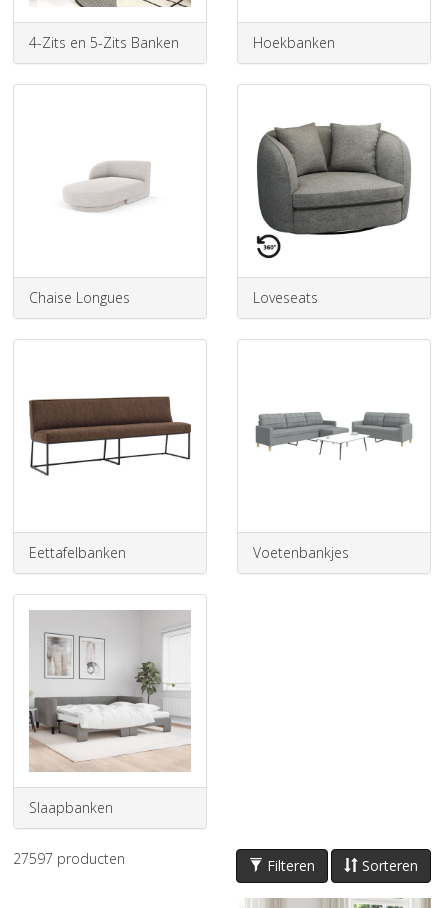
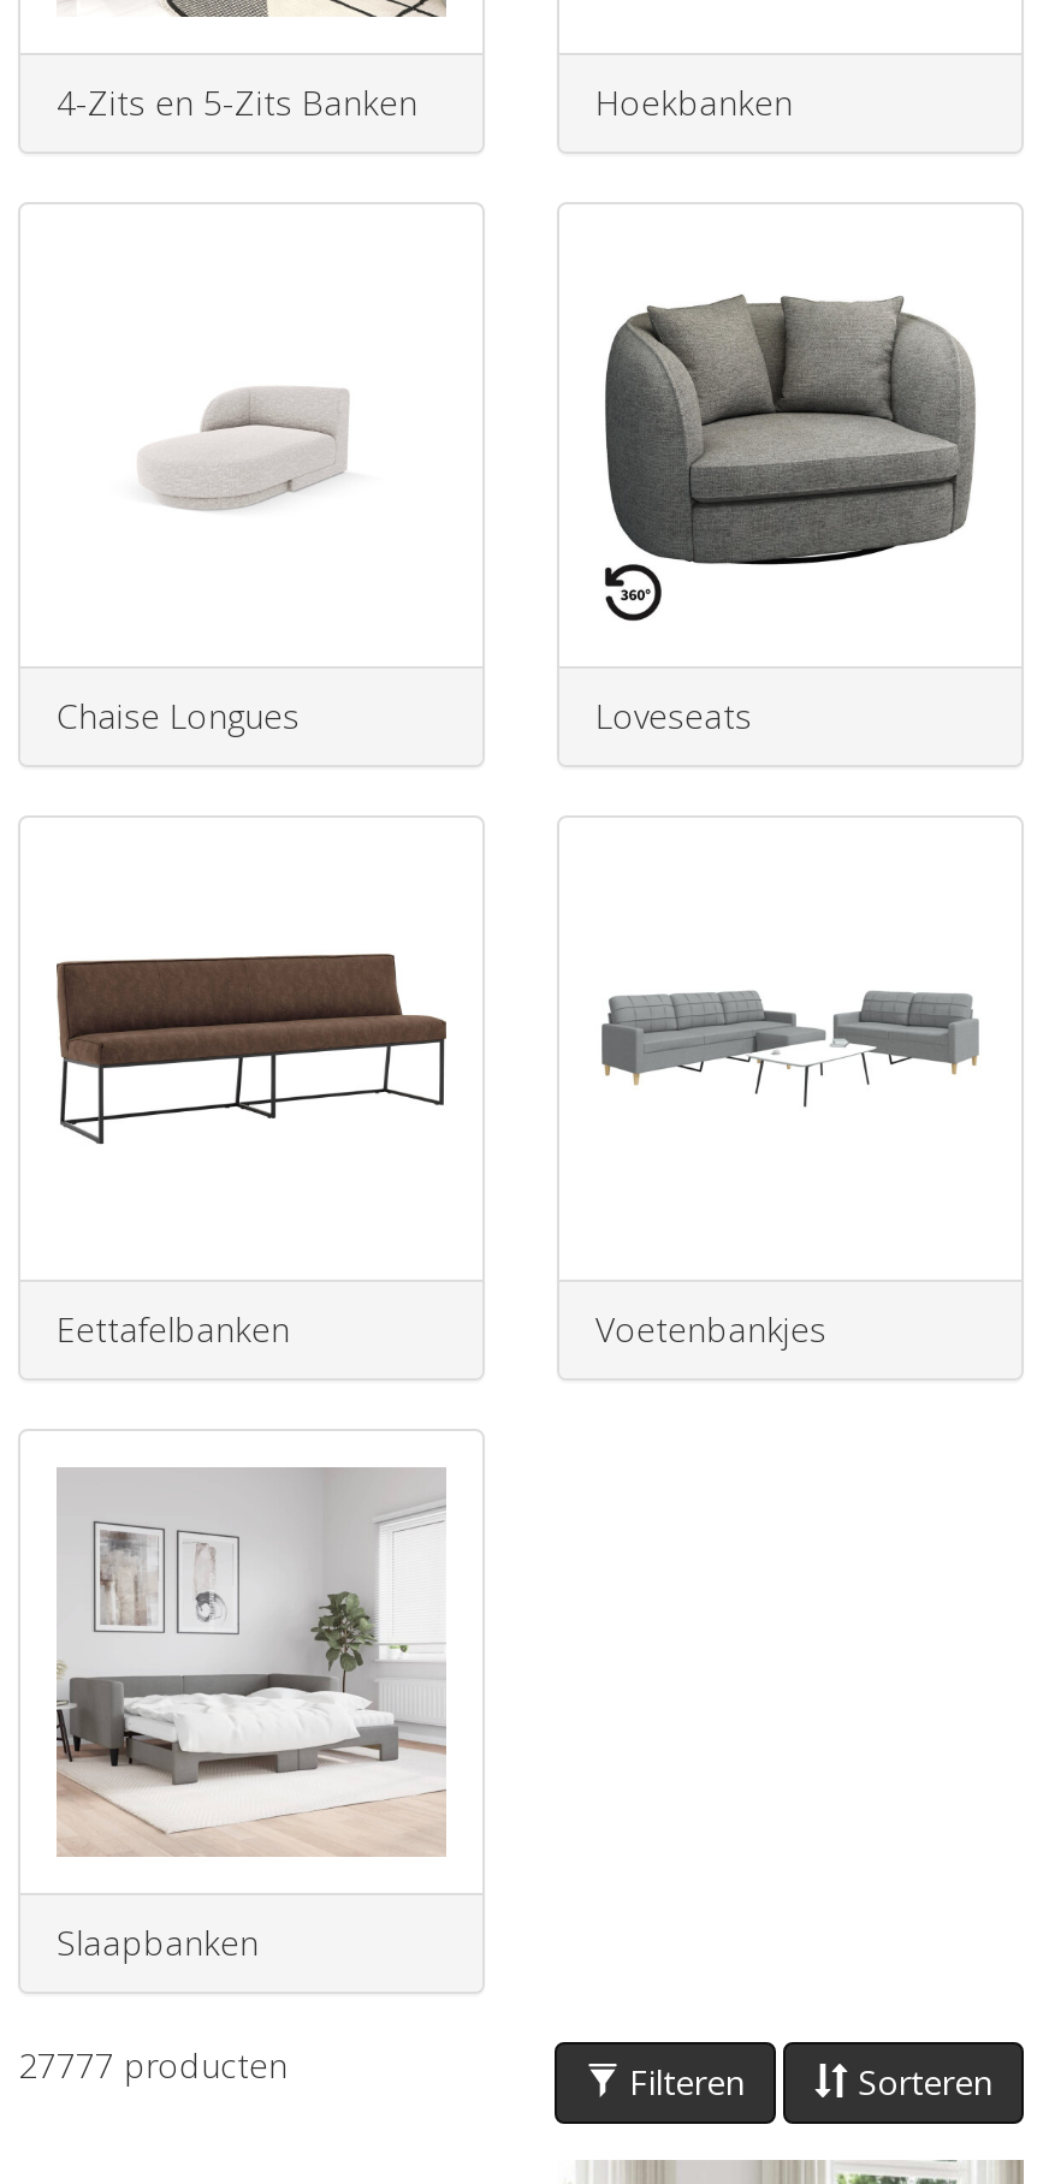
- 27597 producten
+ 27777 producten
